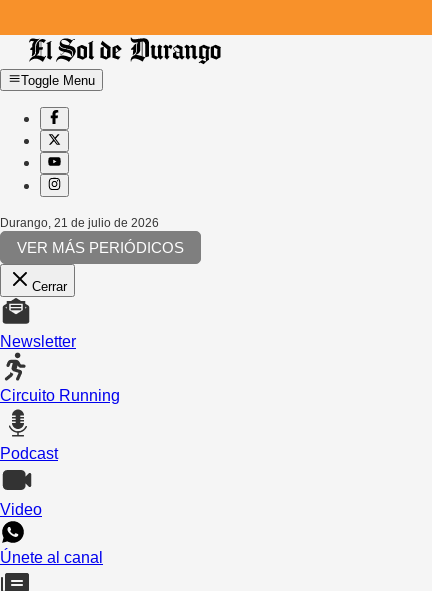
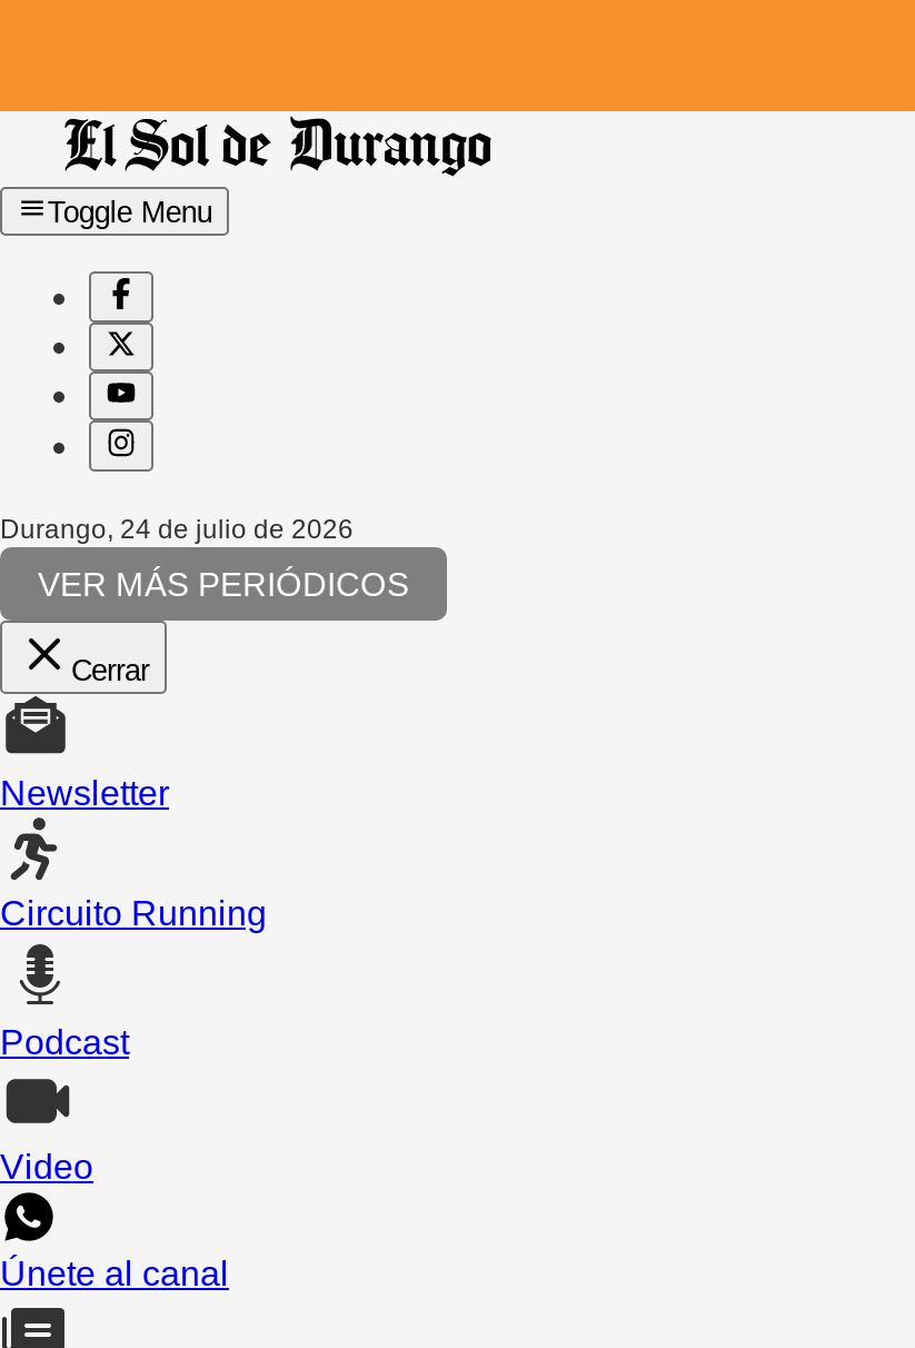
- Durango, 21 de julio de 2026
+ Durango, 24 de julio de 2026
